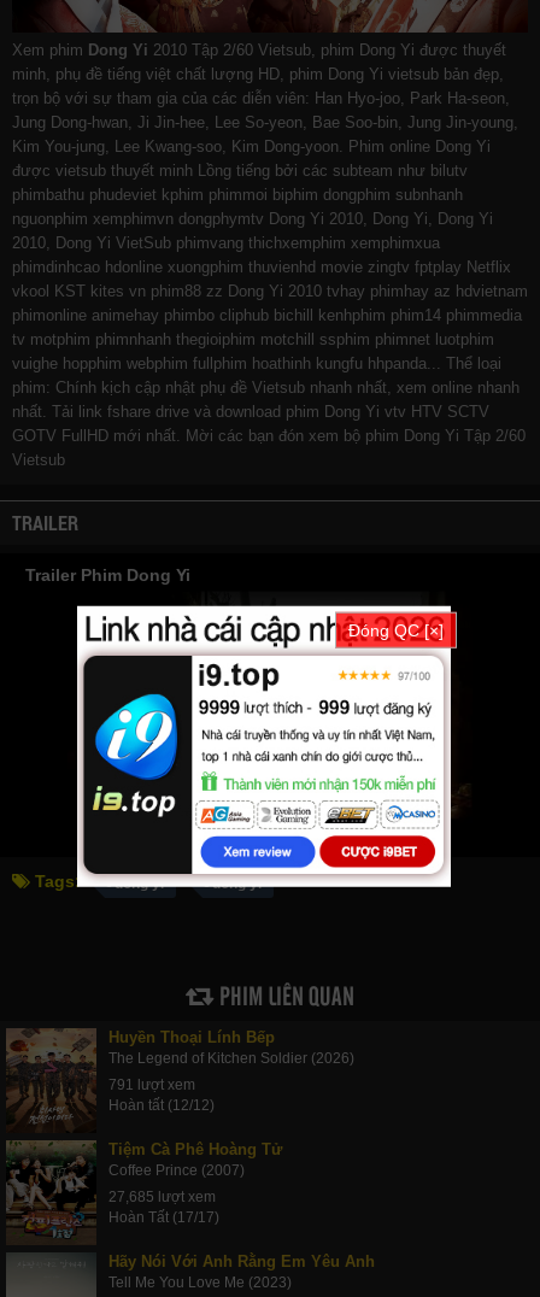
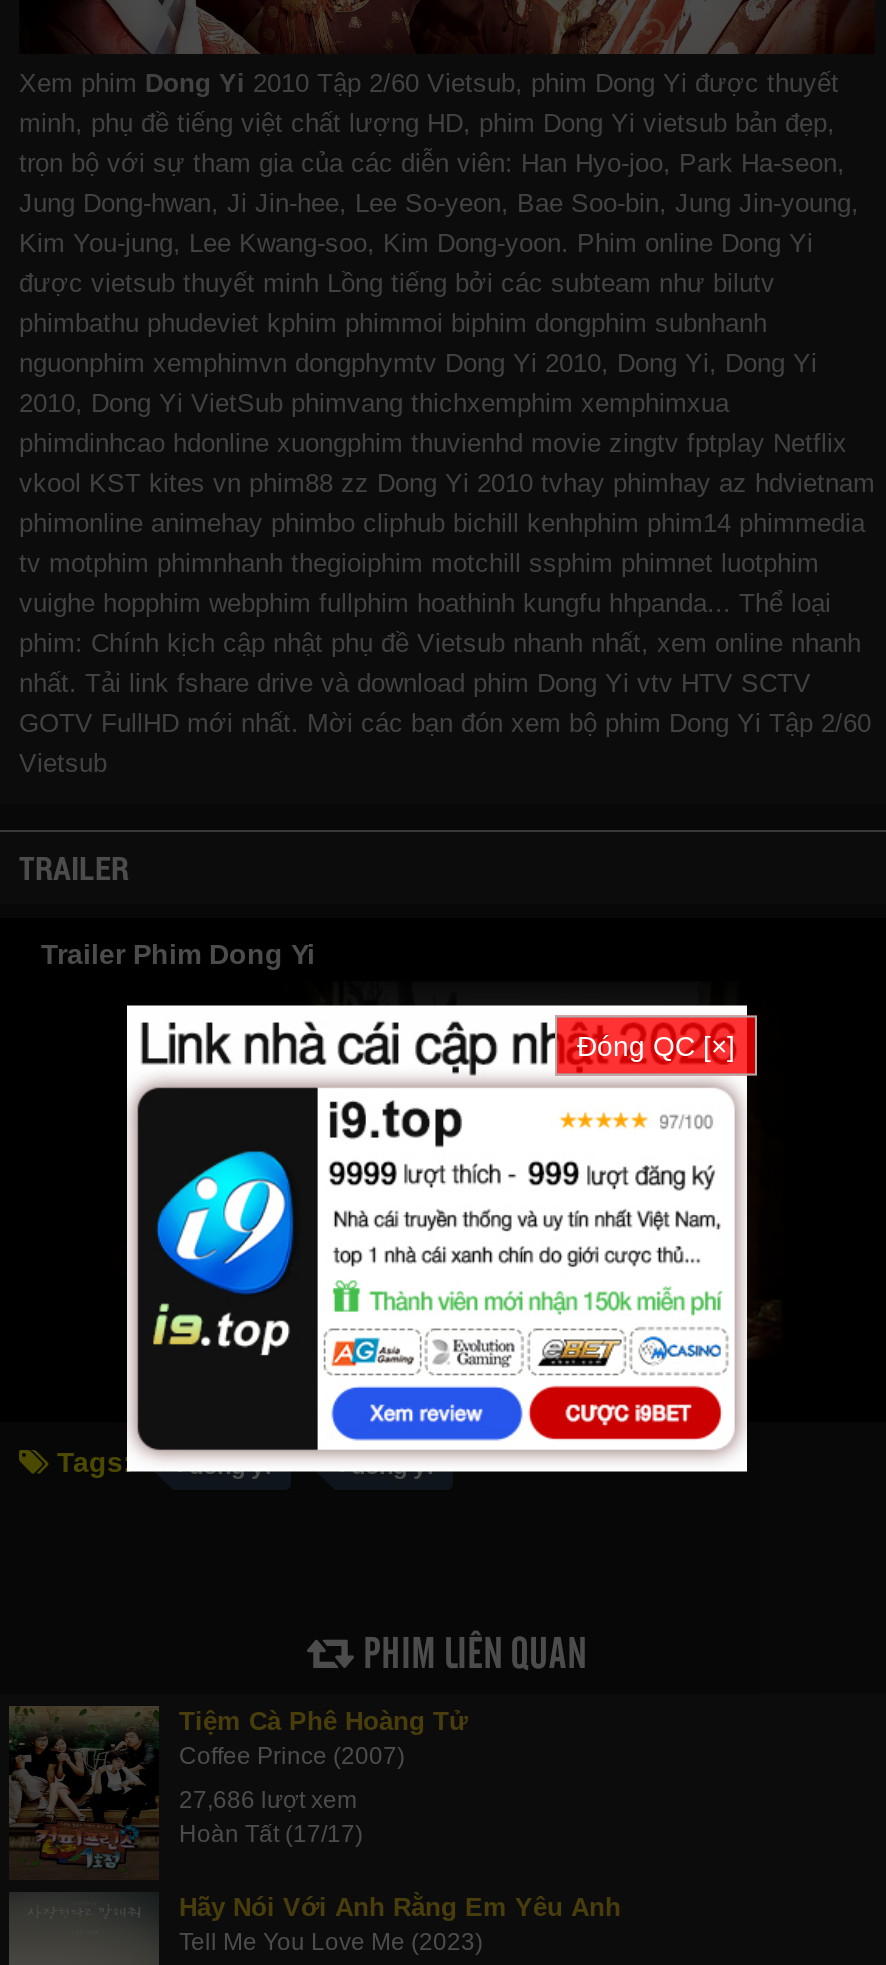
- [image]
- Huyền Thoại Lính Bếp
- The Legend of Kitchen Soldier (2026)
- 791 lượt xem
- Hoàn tất (12/12)

- 27,685 lượt xem
+ 27,686 lượt xem
